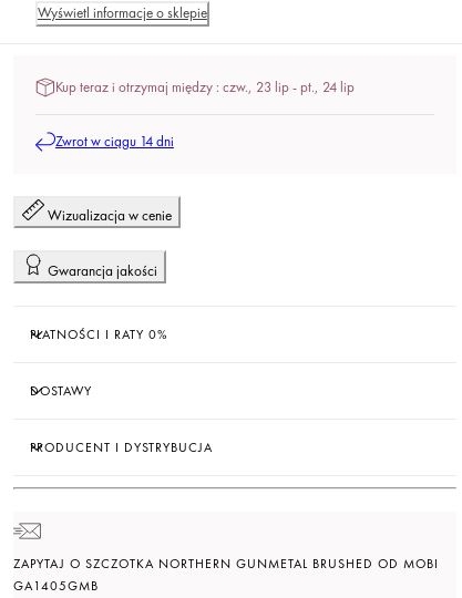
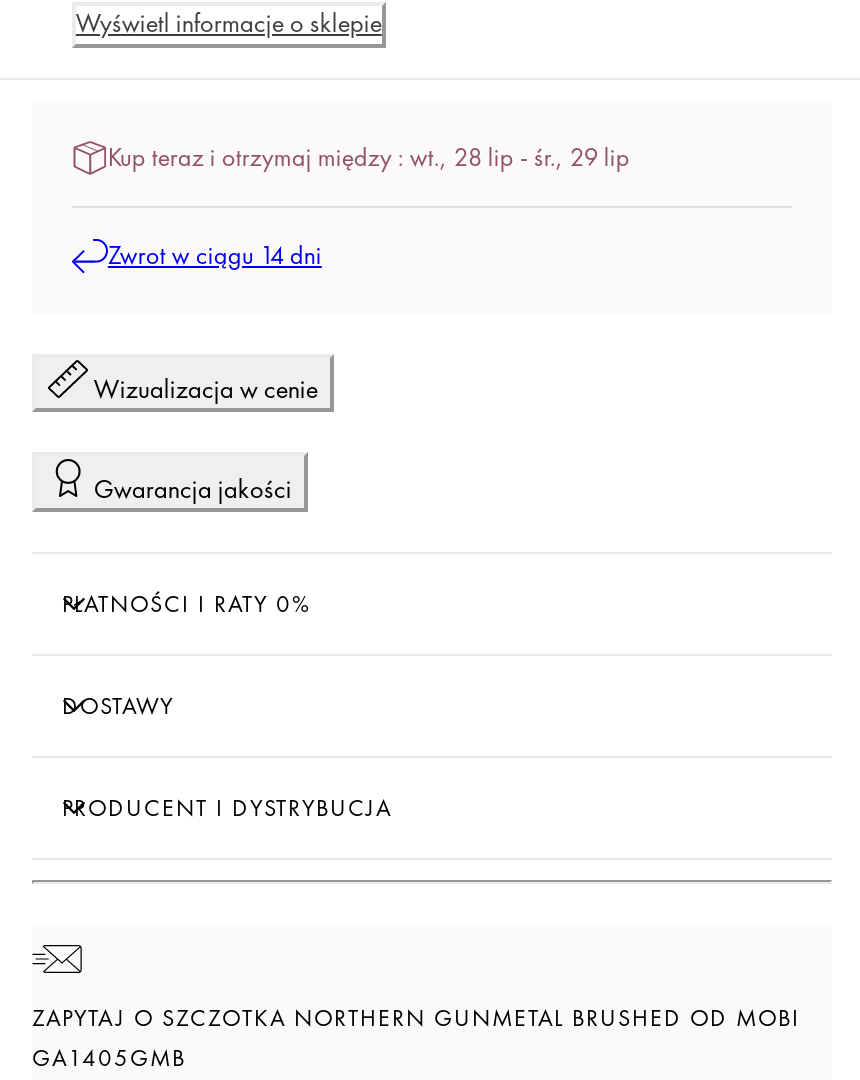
- Kup teraz i otrzymaj między : czw., 23 lip - pt., 24 lip
+ Kup teraz i otrzymaj między : wt., 28 lip - śr., 29 lip
